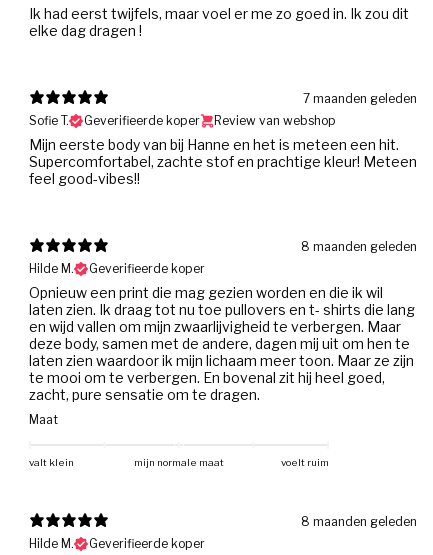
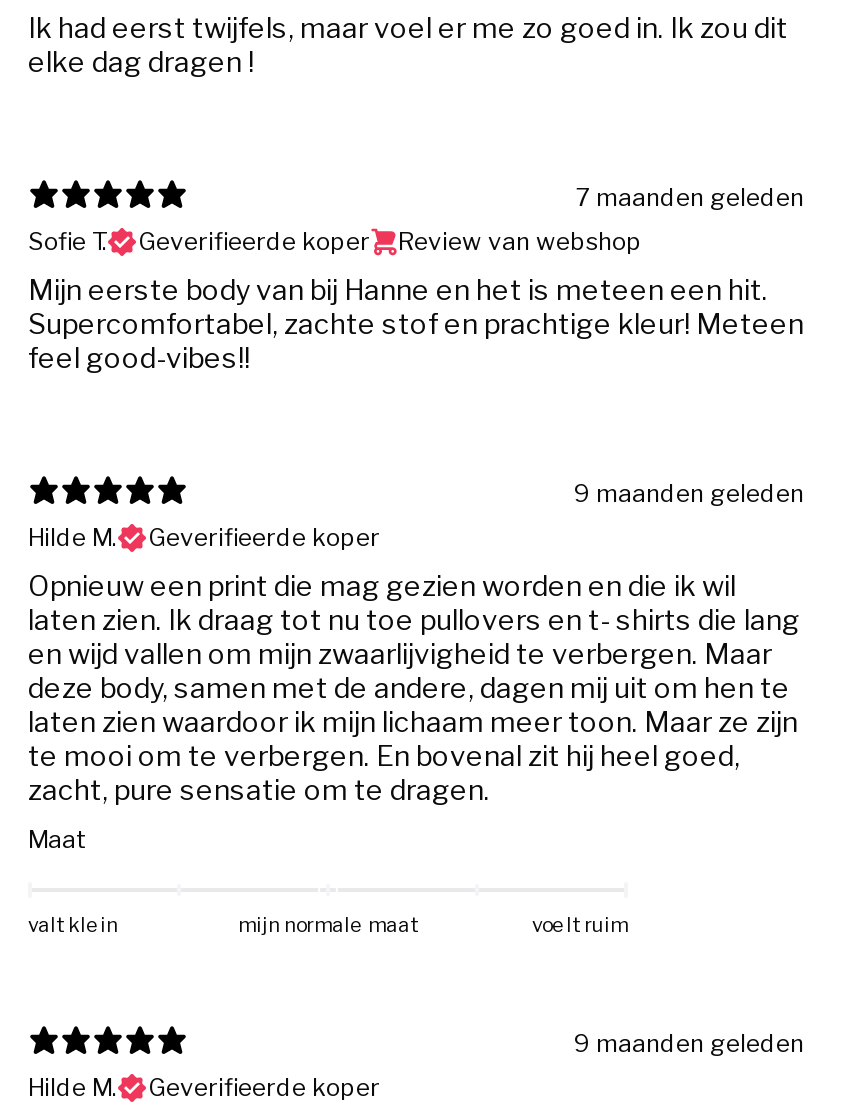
- 8 maanden geleden
+ 9 maanden geleden

- 8 maanden geleden
+ 9 maanden geleden
